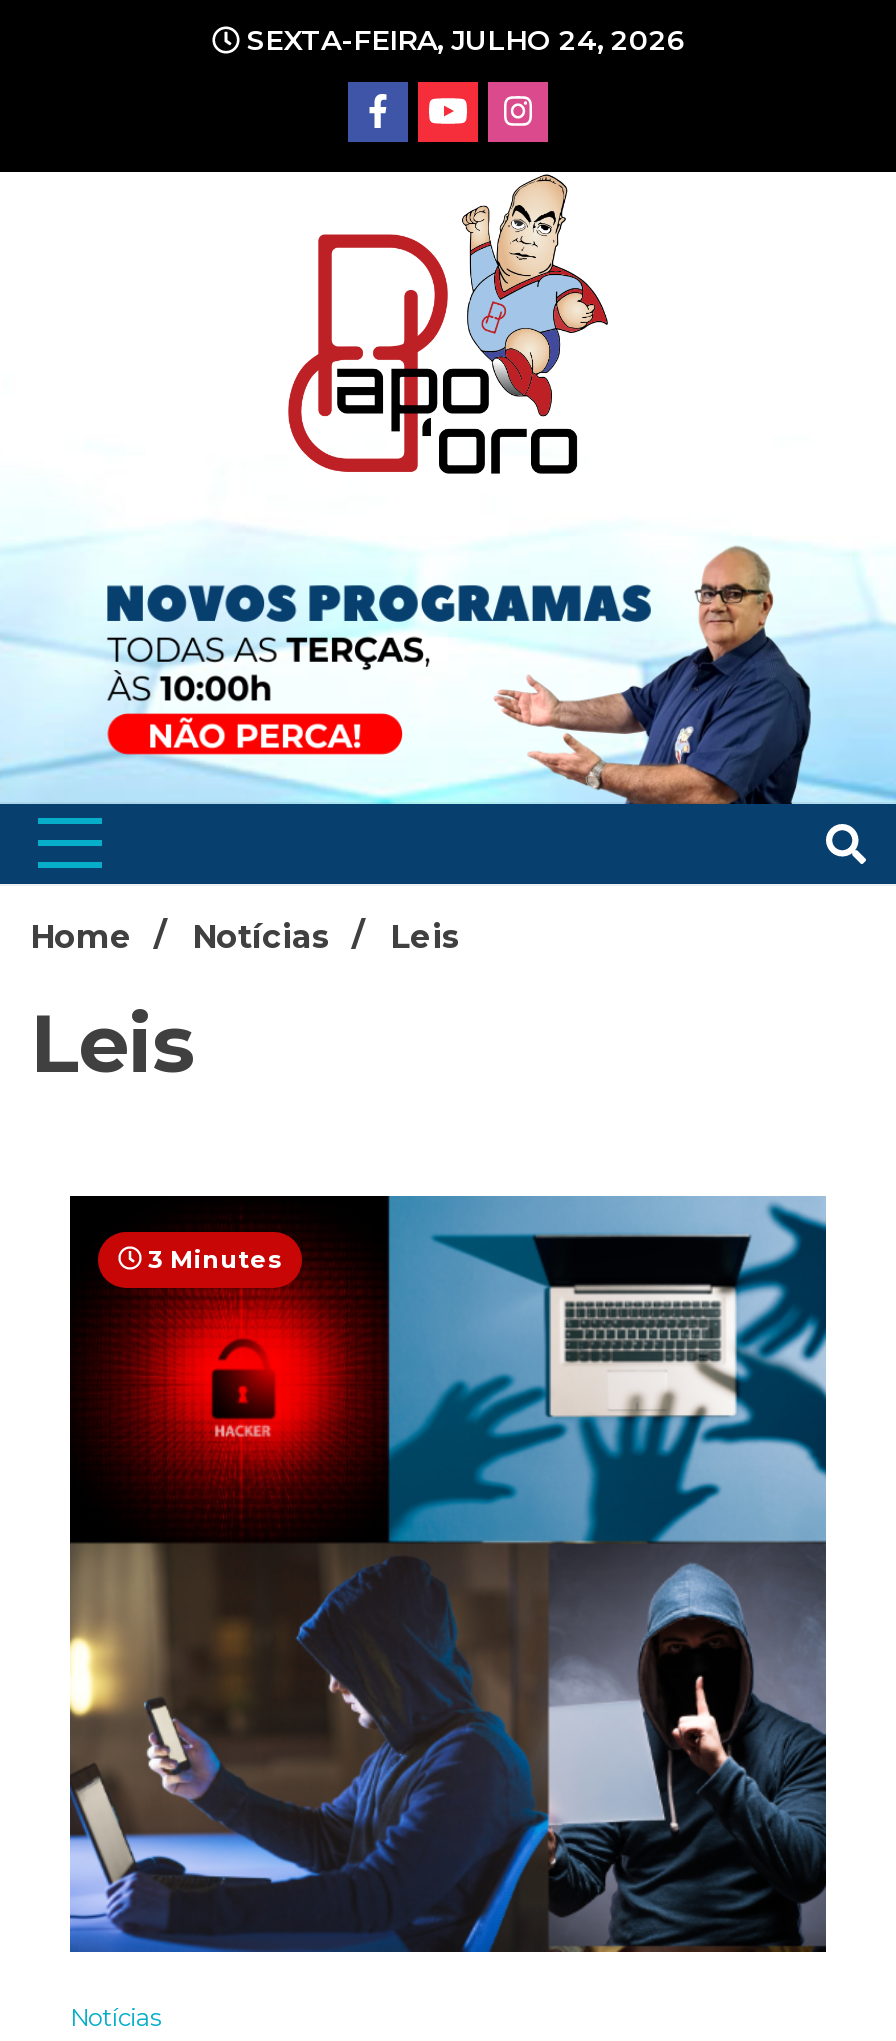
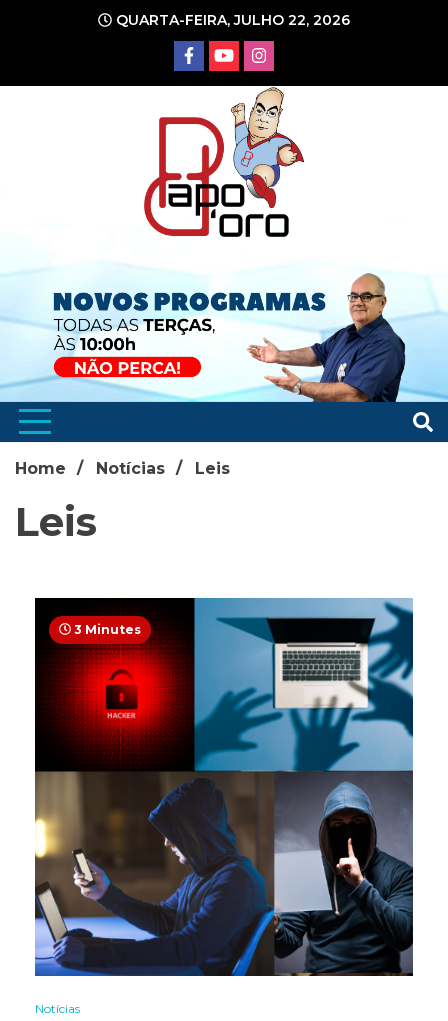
- SEXTA-FEIRA, JULHO 24, 2026
+ QUARTA-FEIRA, JULHO 22, 2026
